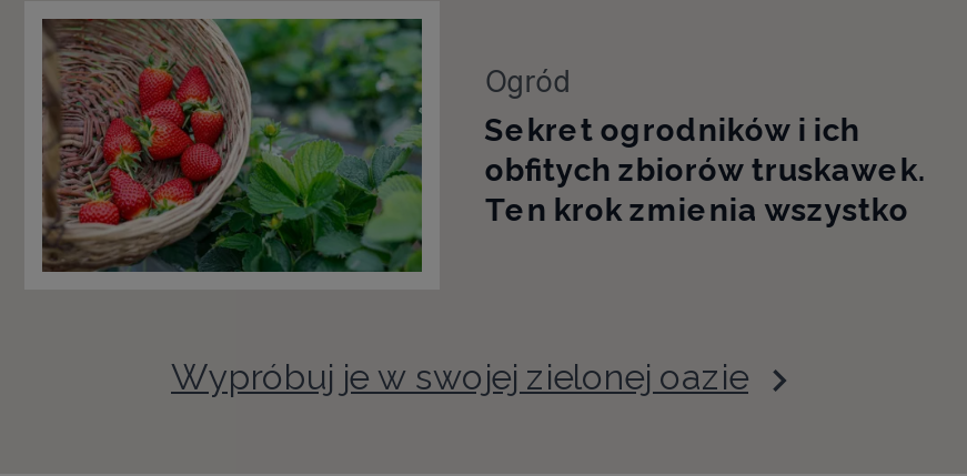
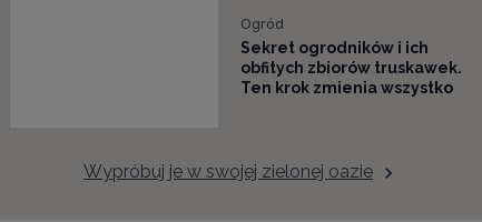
- [image]
